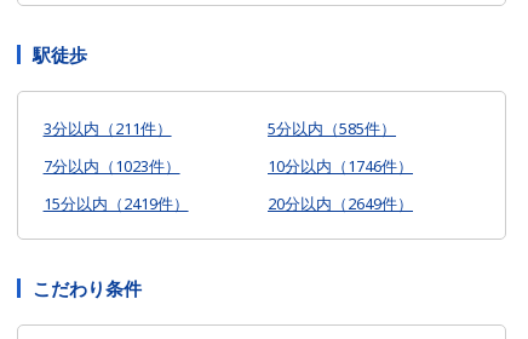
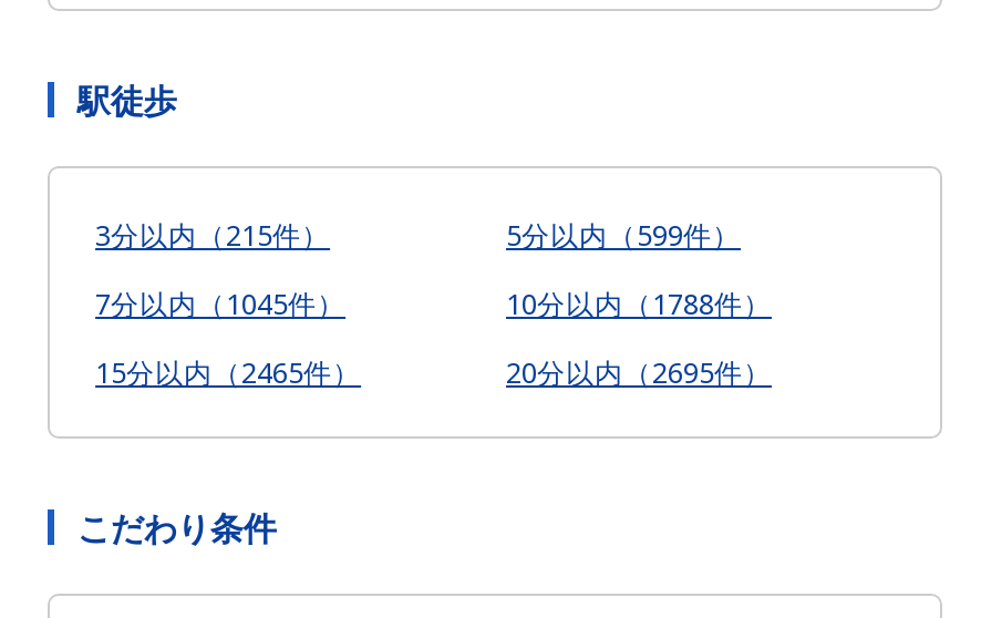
- 3分以内（211件）
+ 3分以内（215件）

- 5分以内（585件）
+ 5分以内（599件）

- 7分以内（1023件）
+ 7分以内（1045件）

- 10分以内（1746件）
+ 10分以内（1788件）

- 15分以内（2419件）
+ 15分以内（2465件）

- 20分以内（2649件）
+ 20分以内（2695件）
